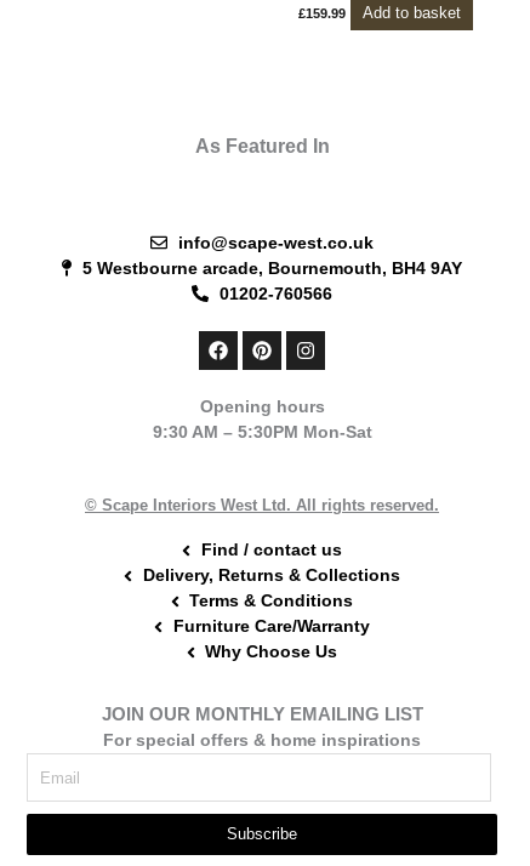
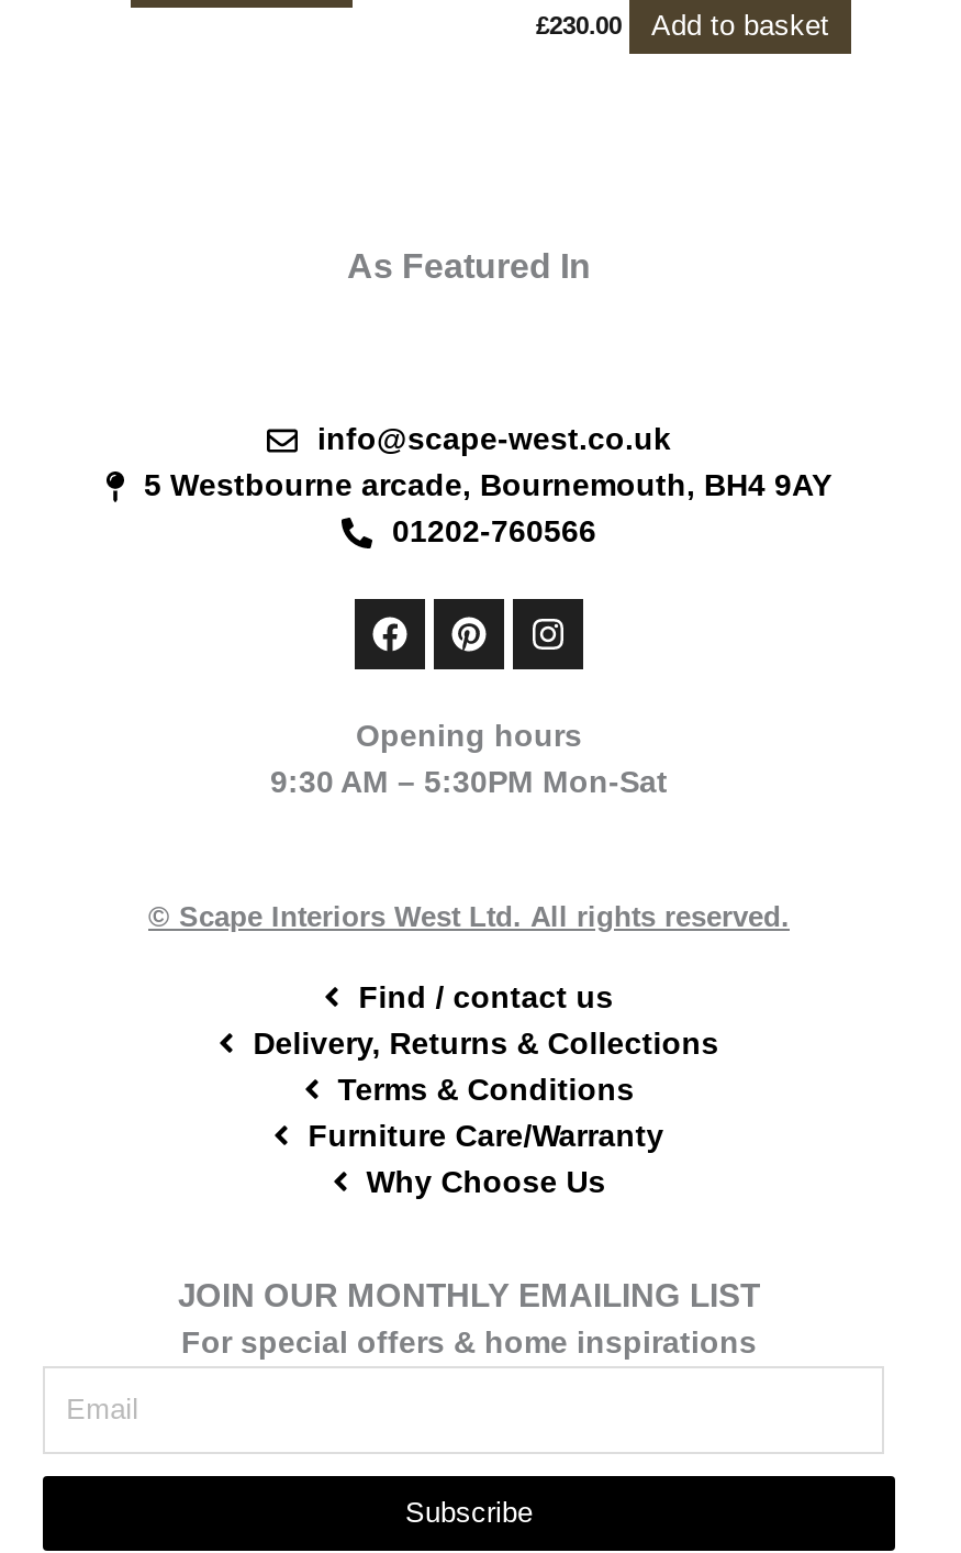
- £159.99 Add to basket
+ £230.00 Add to basket
